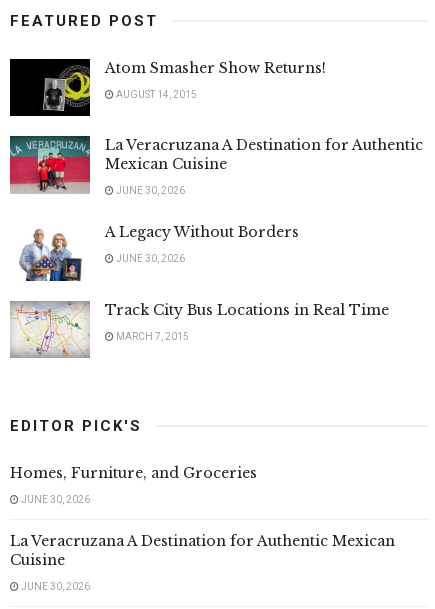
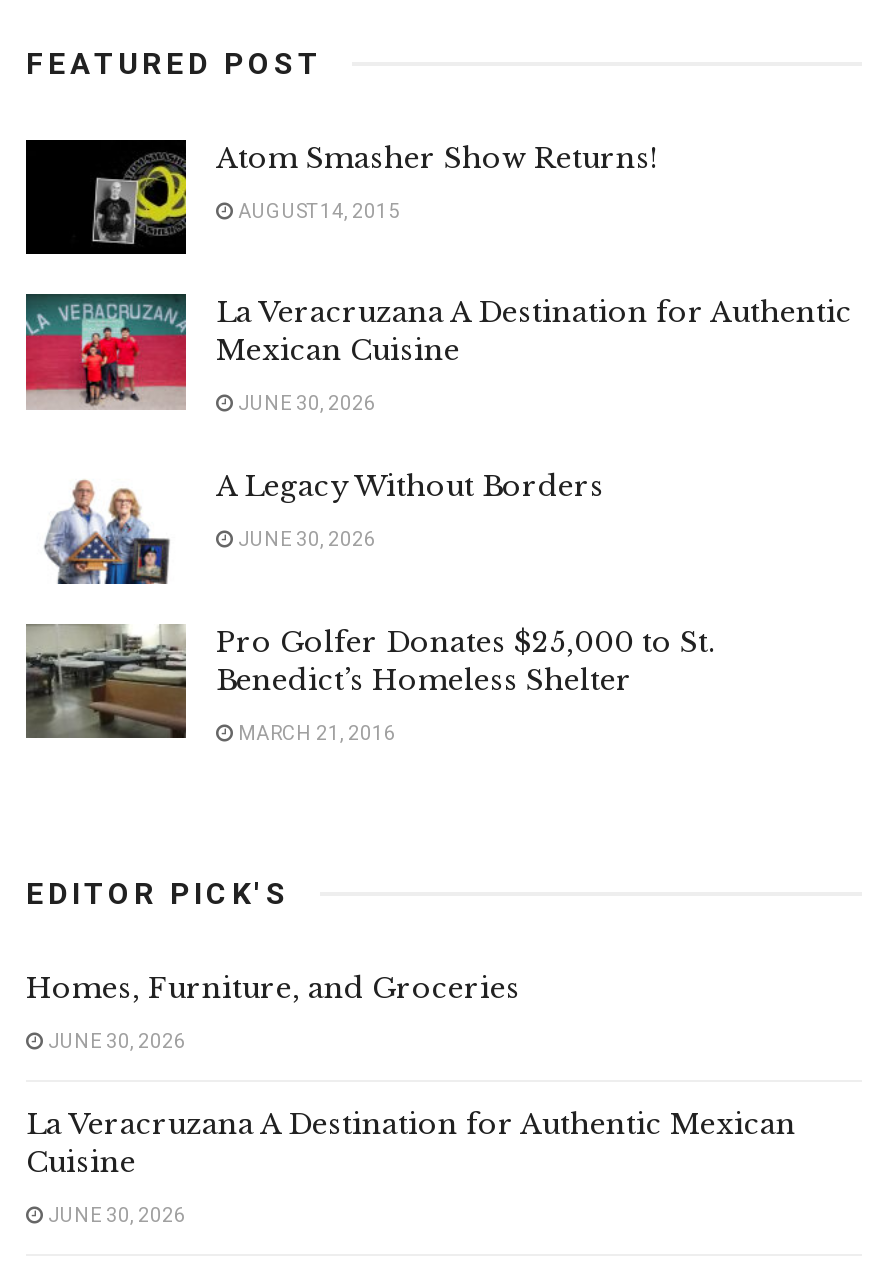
- [image]
- Track City Bus Locations in Real Time
+ [image]
+ Pro Golfer Donates $25,000 to St.
+ Benedict’s Homeless Shelter

- MARCH 7, 2015
+ MARCH 21, 2016
